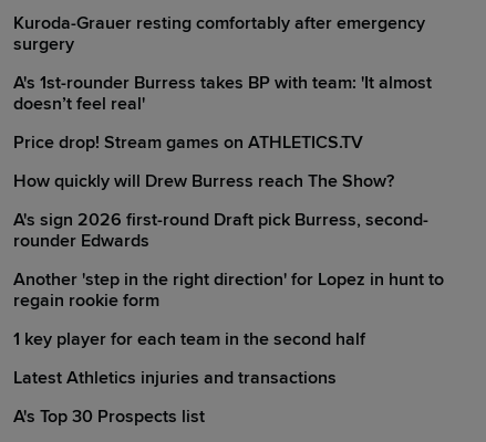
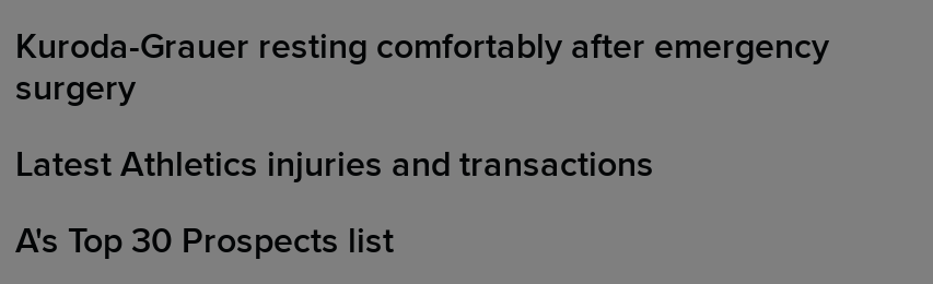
- A's 1st-rounder Burress takes BP with team: 'It almost
- doesn’t feel real'
- Price drop! Stream games on ATHLETICS.TV
- How quickly will Drew Burress reach The Show?
- A's sign 2026 first-round Draft pick Burress, second-
- rounder Edwards
- Another 'step in the right direction' for Lopez in hunt to
- regain rookie form
- 1 key player for each team in the second half
